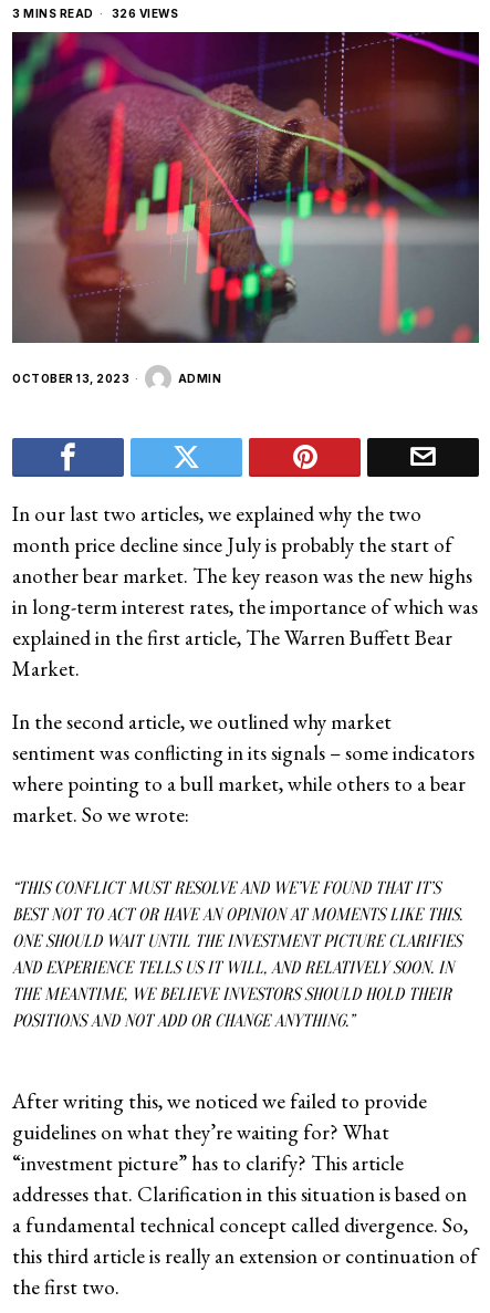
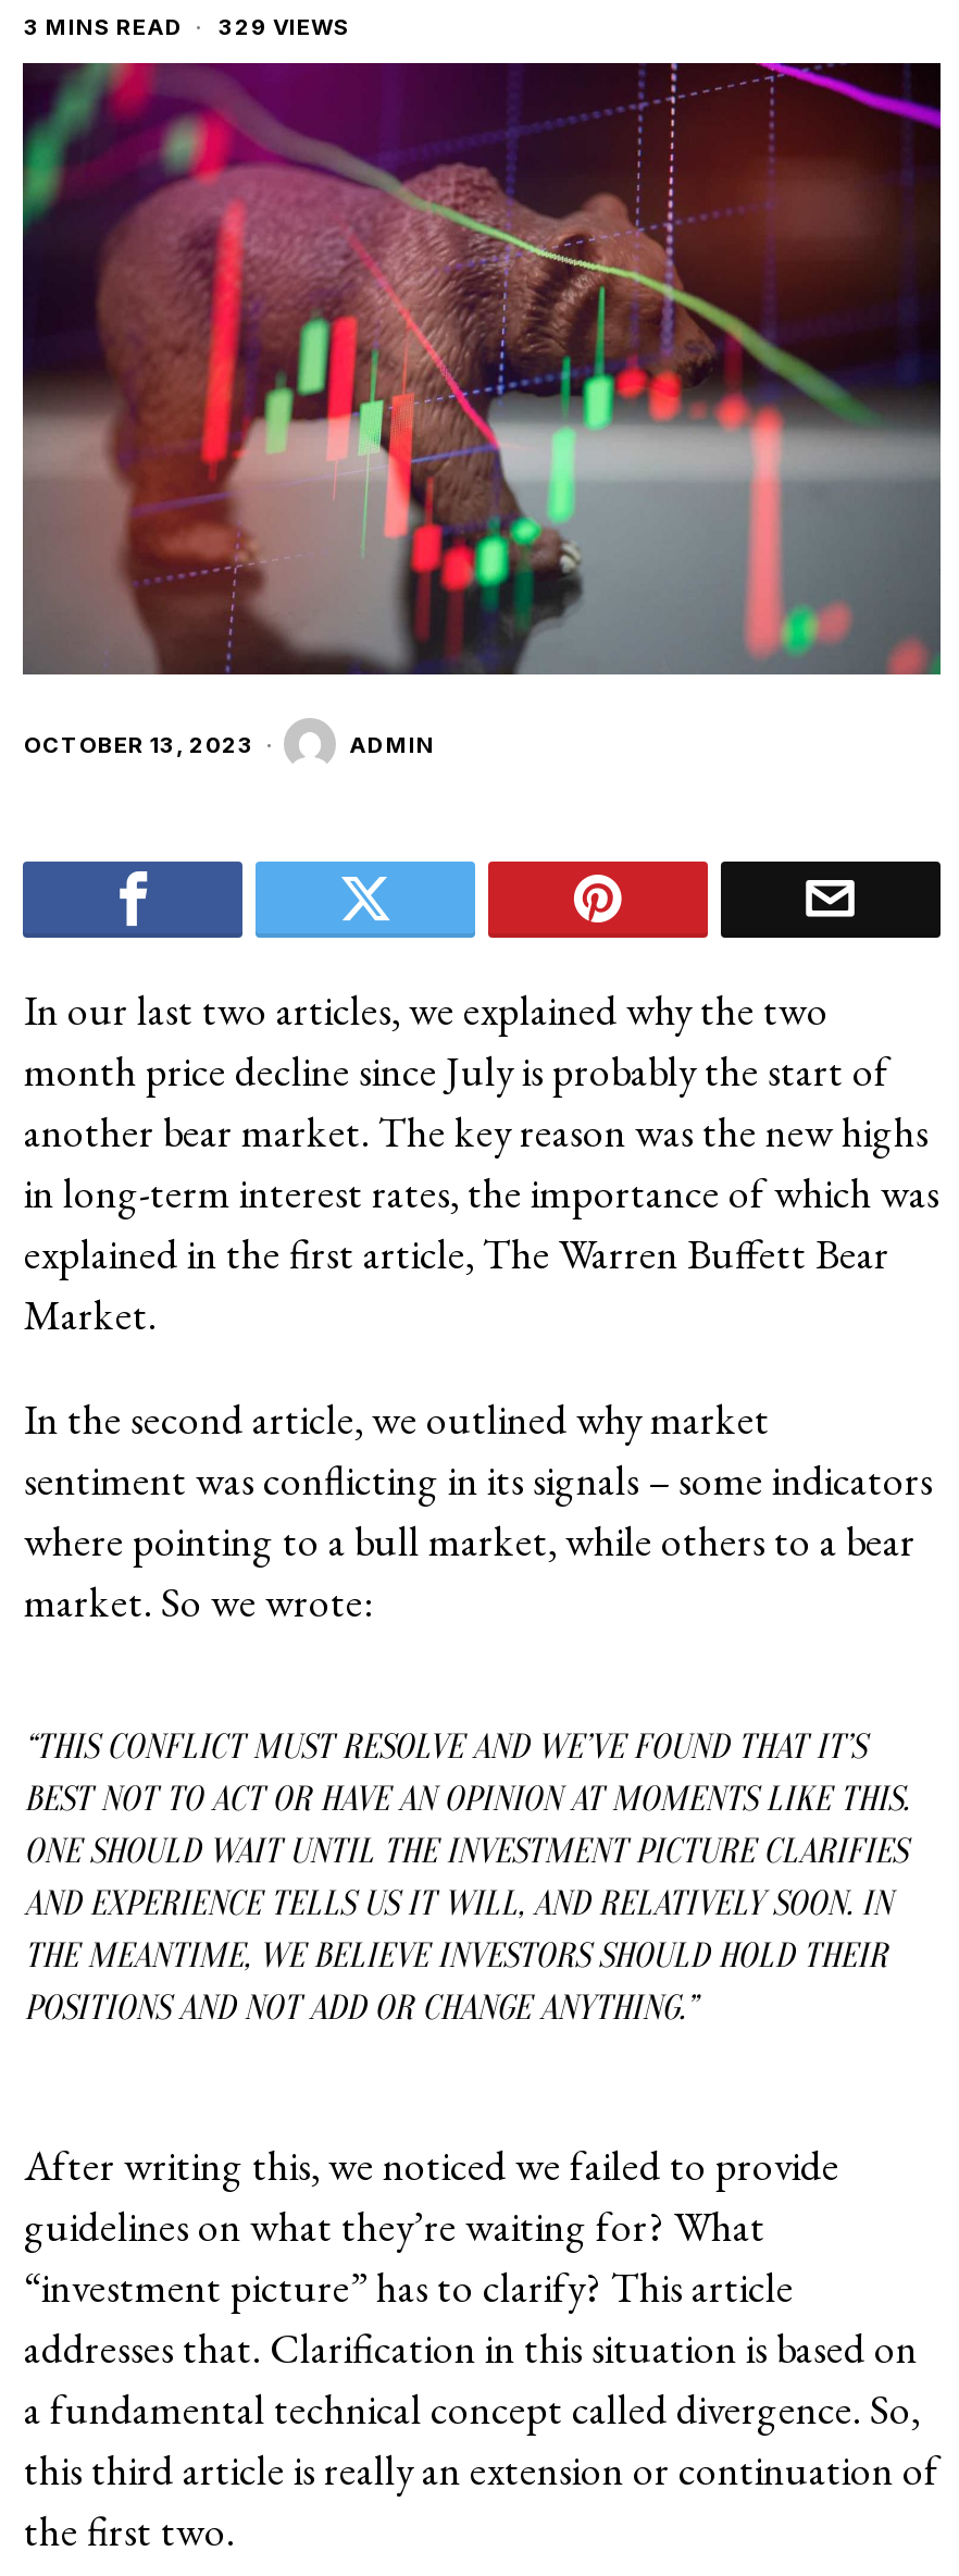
- 3 MINS READ 326 VIEWS
+ 3 MINS READ 329 VIEWS
